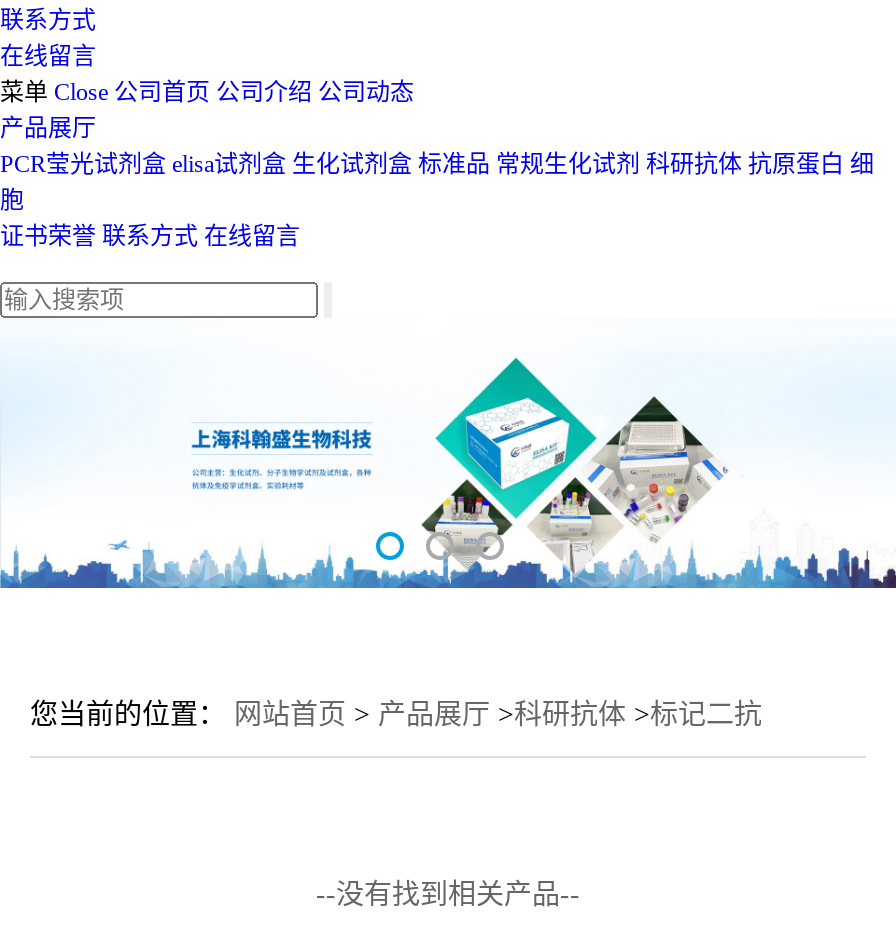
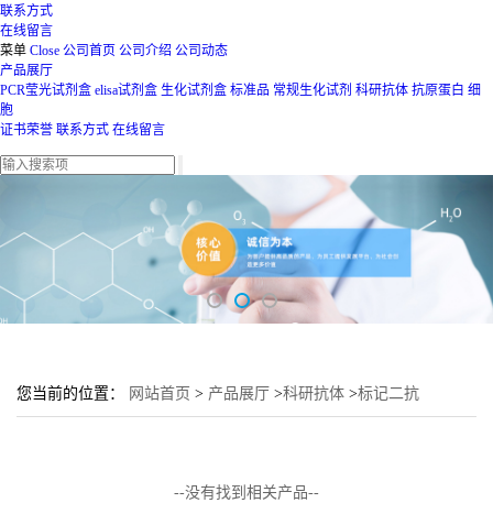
- [image]
+ [image]
